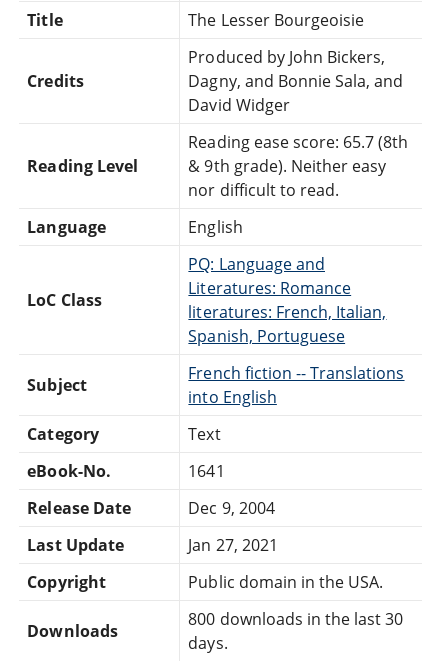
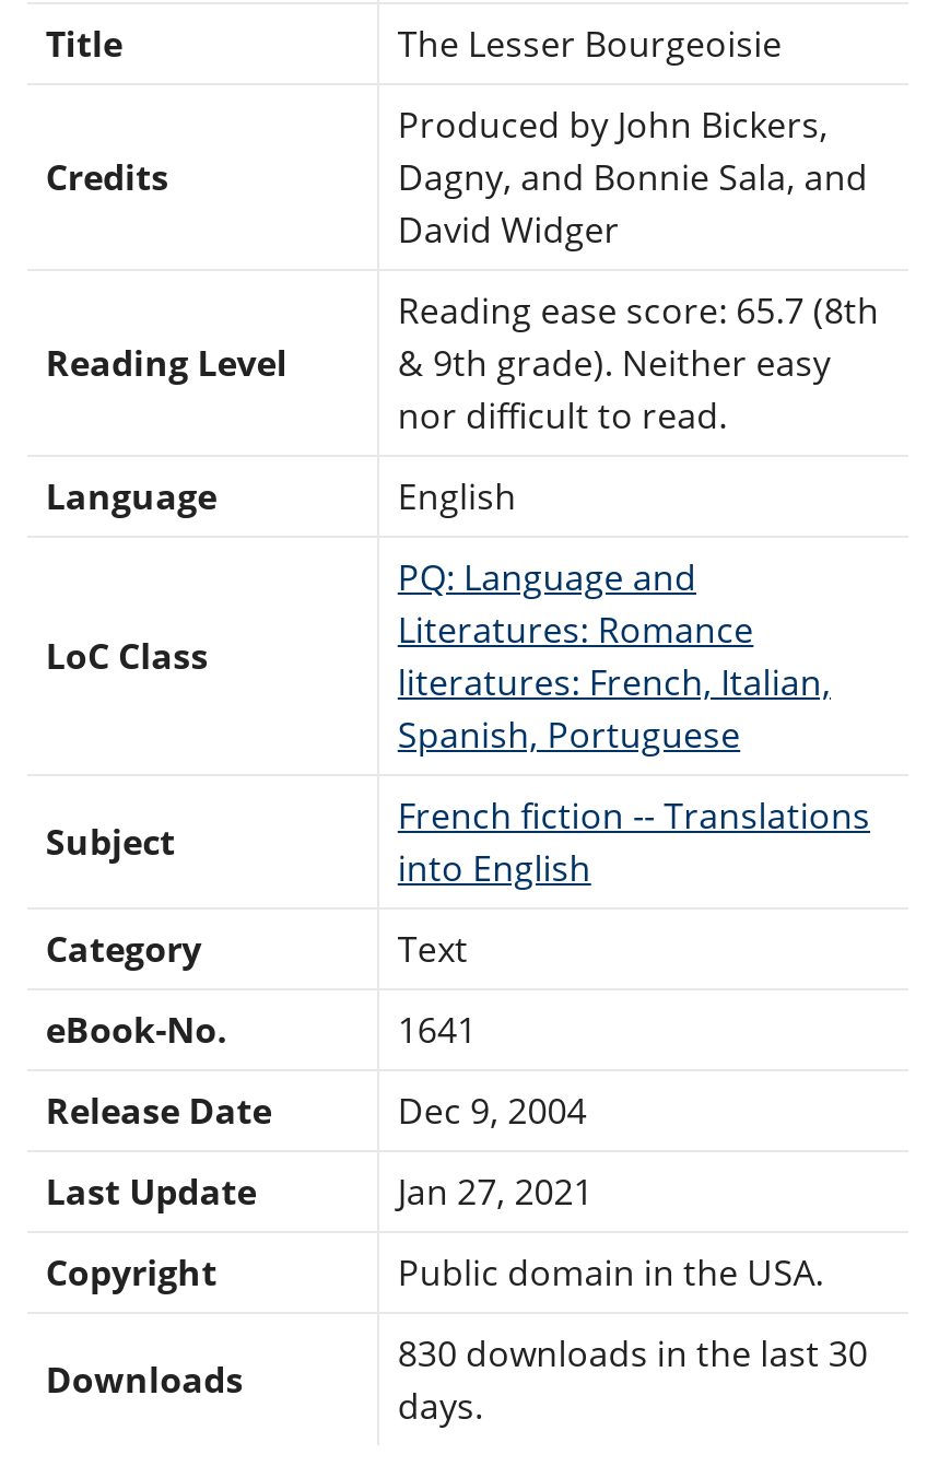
- 800 downloads in the last 30
+ 830 downloads in the last 30
